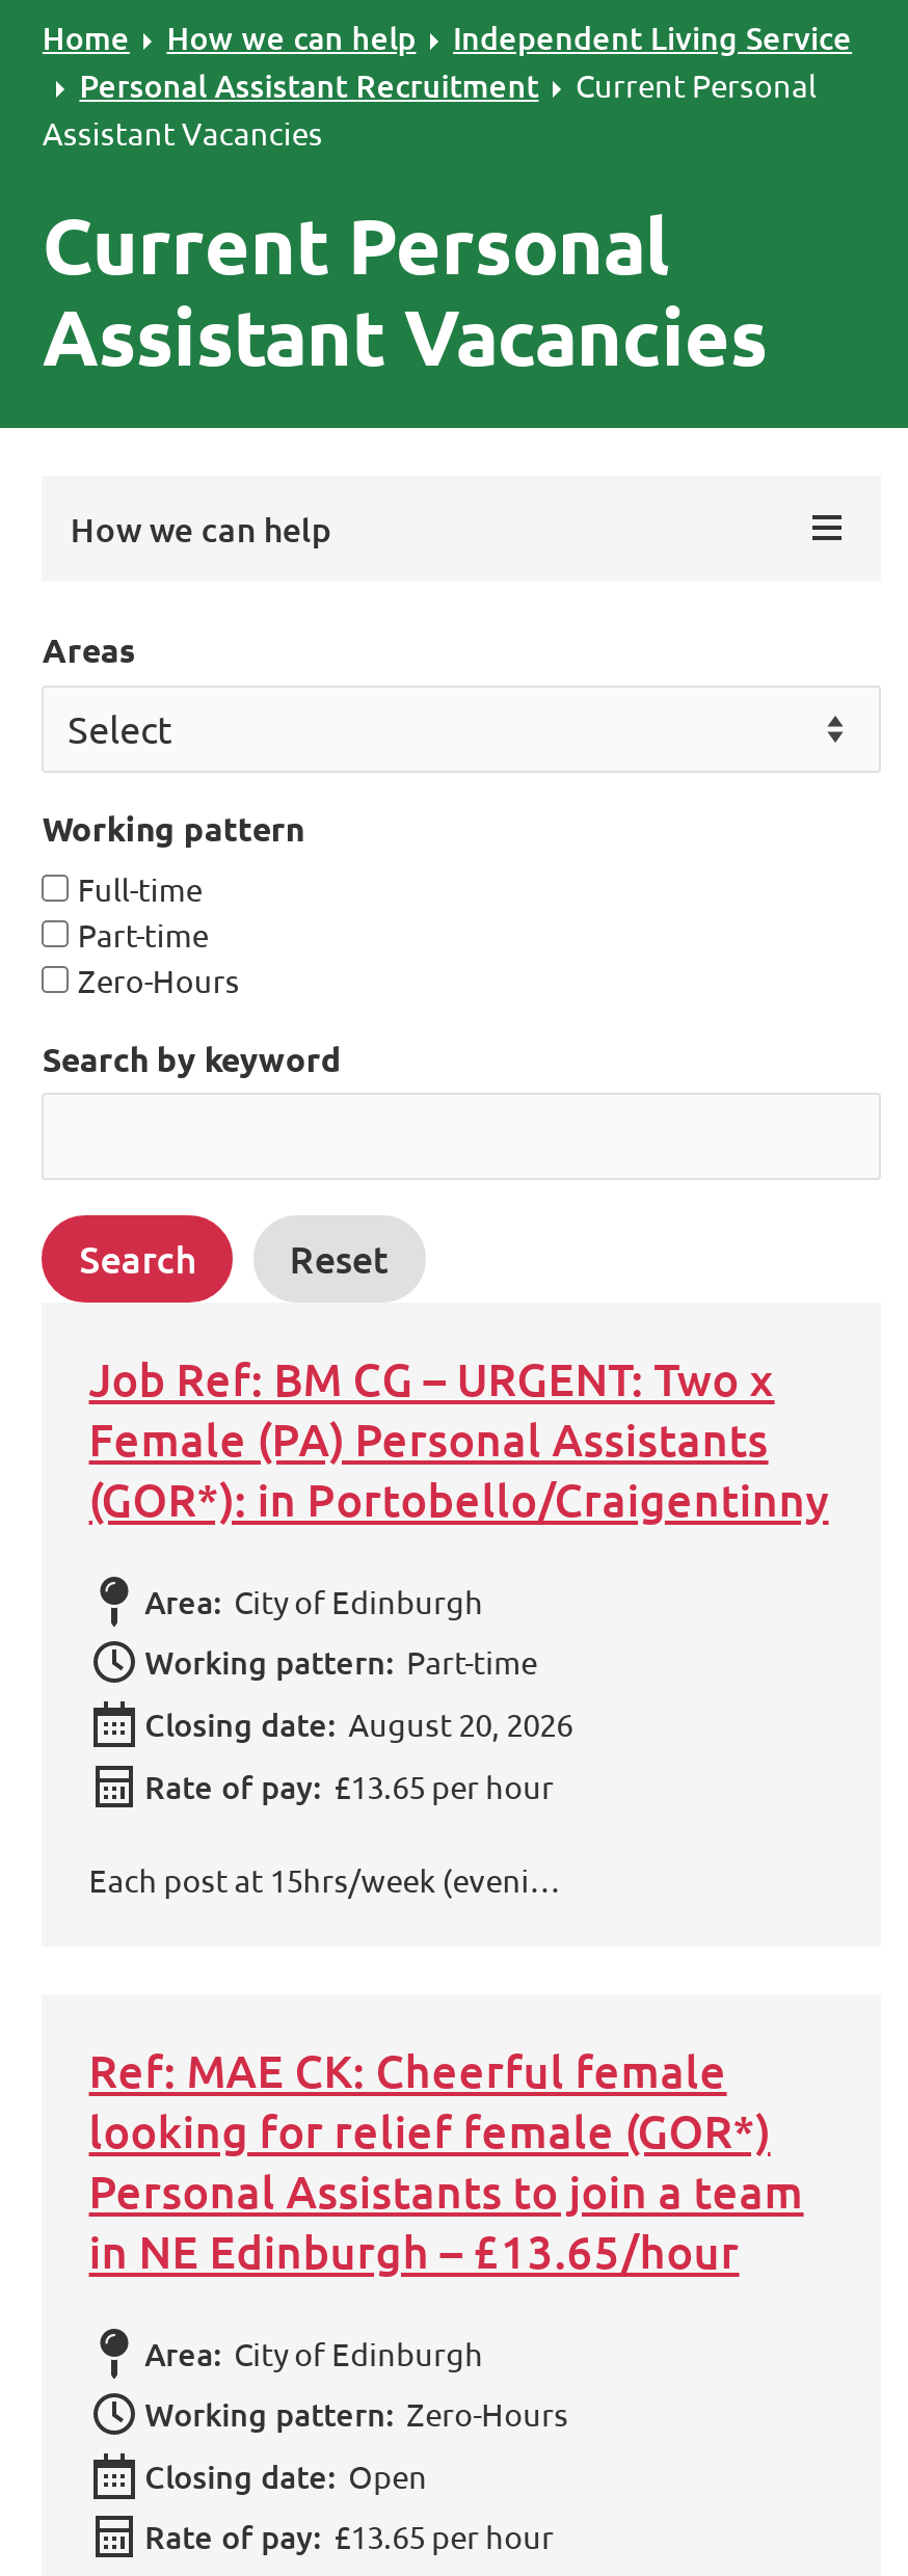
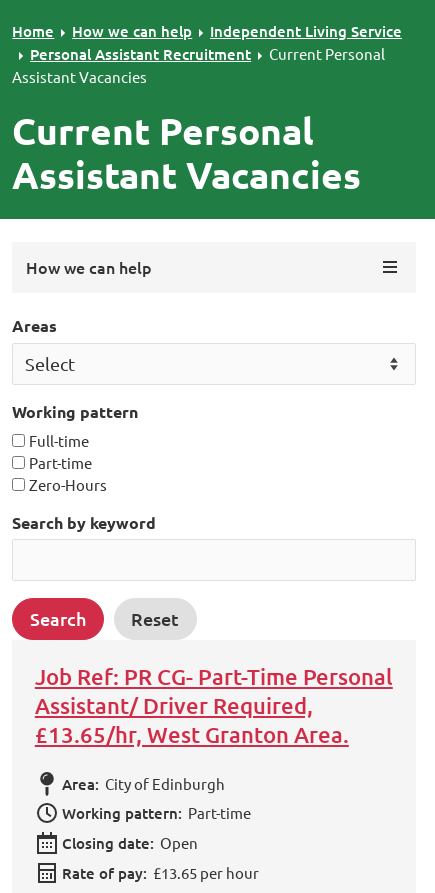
- Job Ref: BM CG – URGENT: Two x
- Female (PA) Personal Assistants
- (GOR*): in Portobello/Craigentinny
+ Job Ref: PR CG- Part-Time Personal
+ Assistant/ Driver Required,
+ £13.65/hr, West Granton Area.

- Closing date: August 20, 2026
- Rate of pay: £13.65 per hour
- Each post at 15hrs/week (eveni…

- Ref: MAE CK: Cheerful female
- looking for relief female (GOR*)
- Personal Assistants to join a team
- in NE Edinburgh – £13.65/hour
- Area: City of Edinburgh
- Working pattern: Zero-Hours
